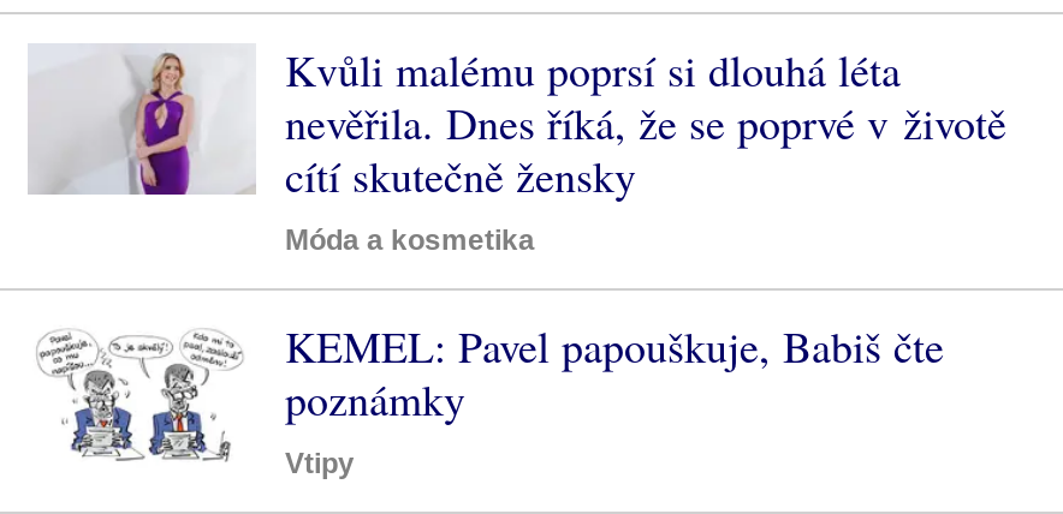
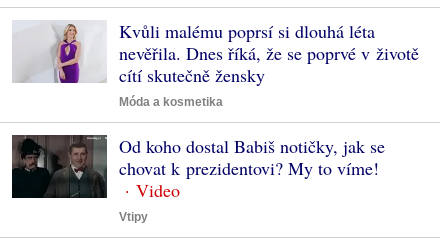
- [image]
- KEMEL: Pavel papouškuje, Babiš čte
- poznámky
+ [image]
+ Od koho dostal Babiš notičky, jak se
+ chovat k prezidentovi? My to víme!
